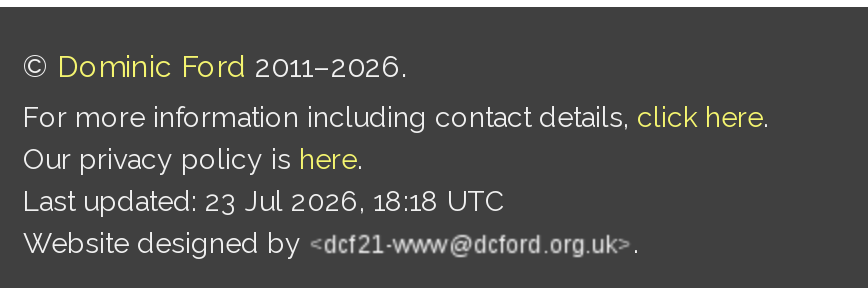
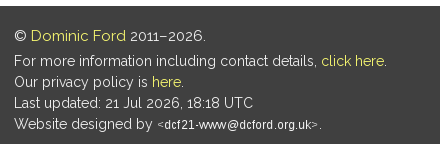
- Last updated: 23 Jul 2026, 18:18 UTC
+ Last updated: 21 Jul 2026, 18:18 UTC
